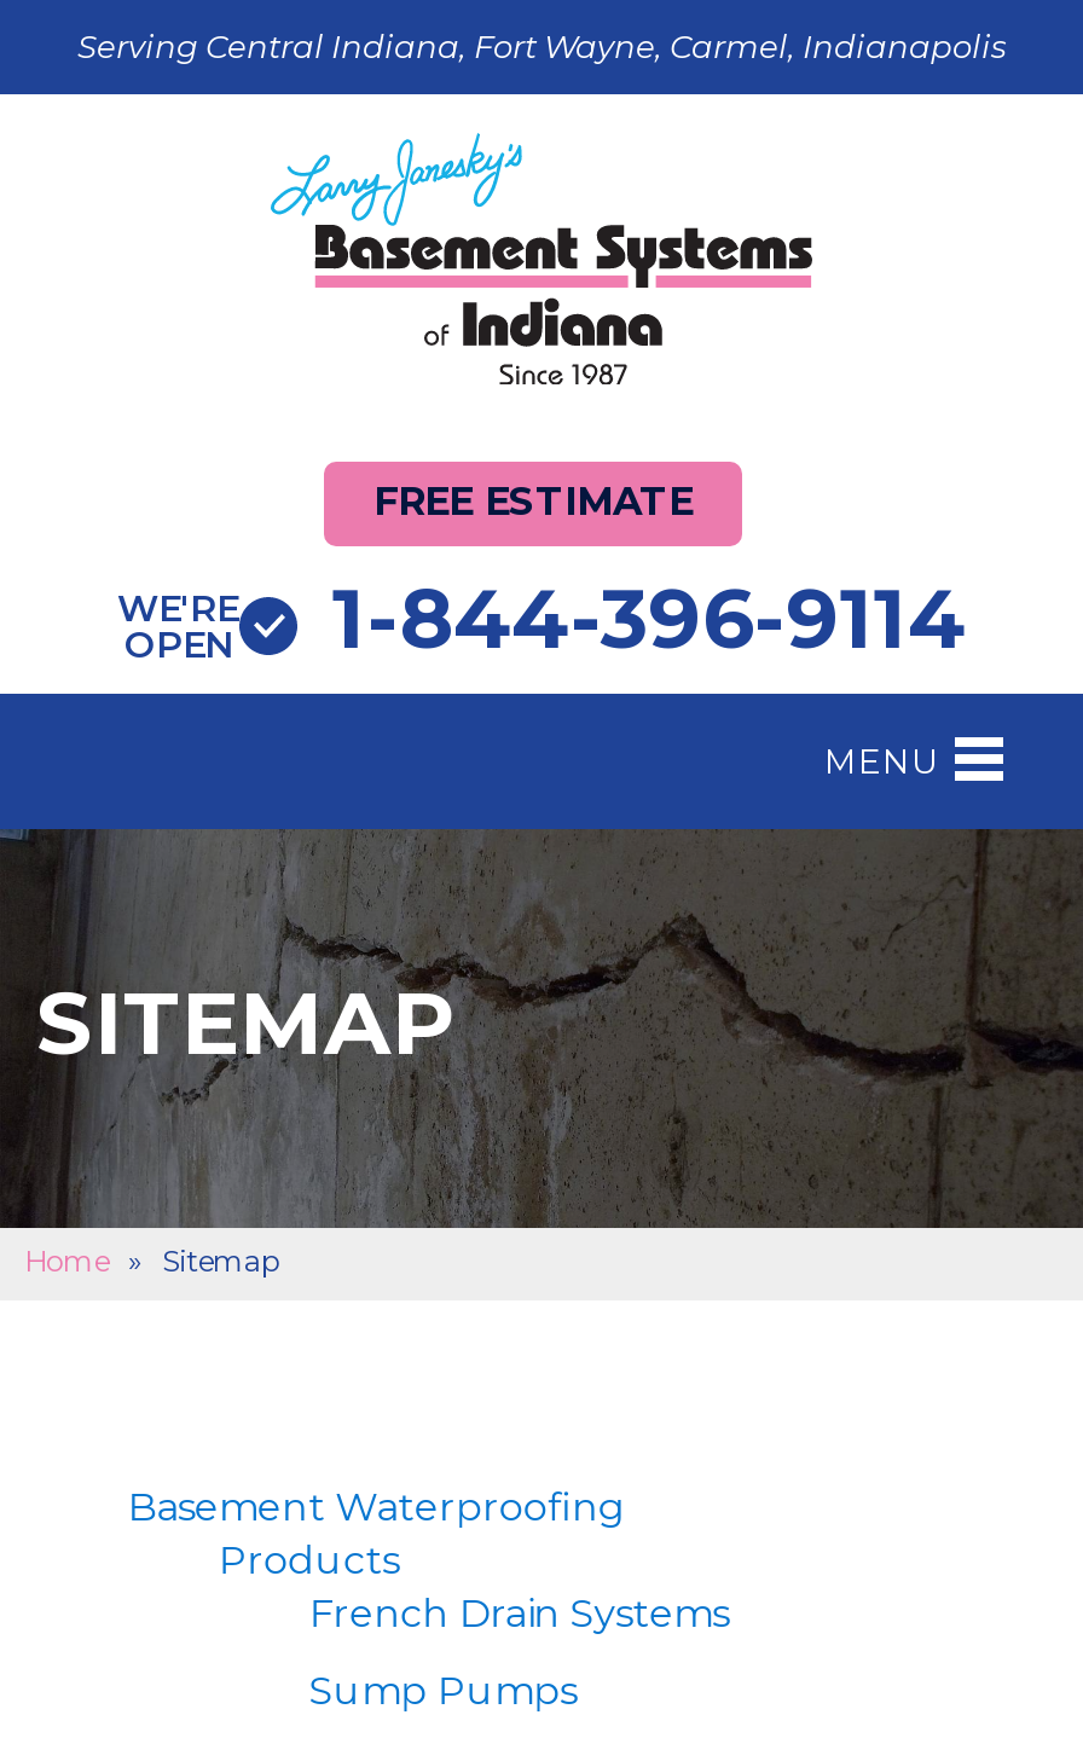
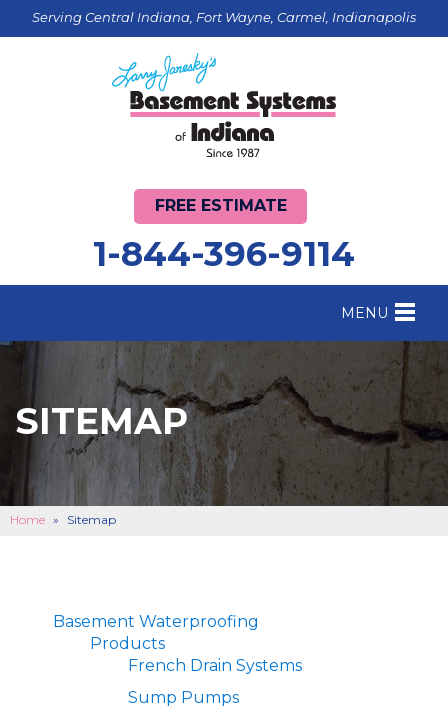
- WE'RE
- OPEN
